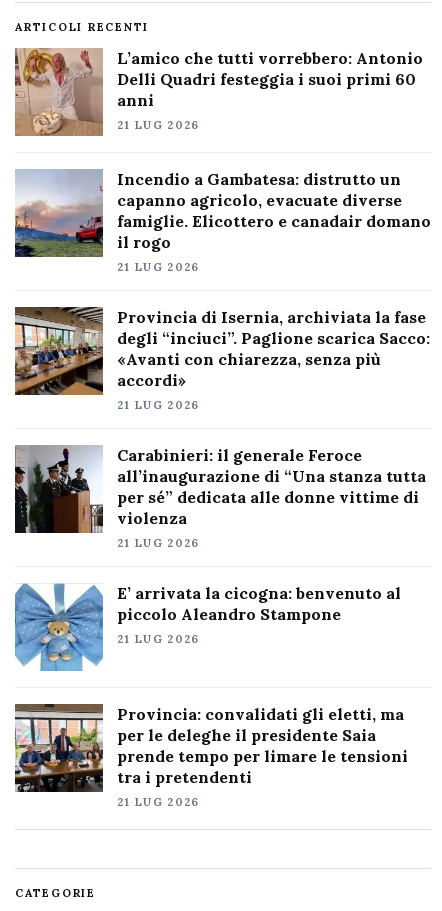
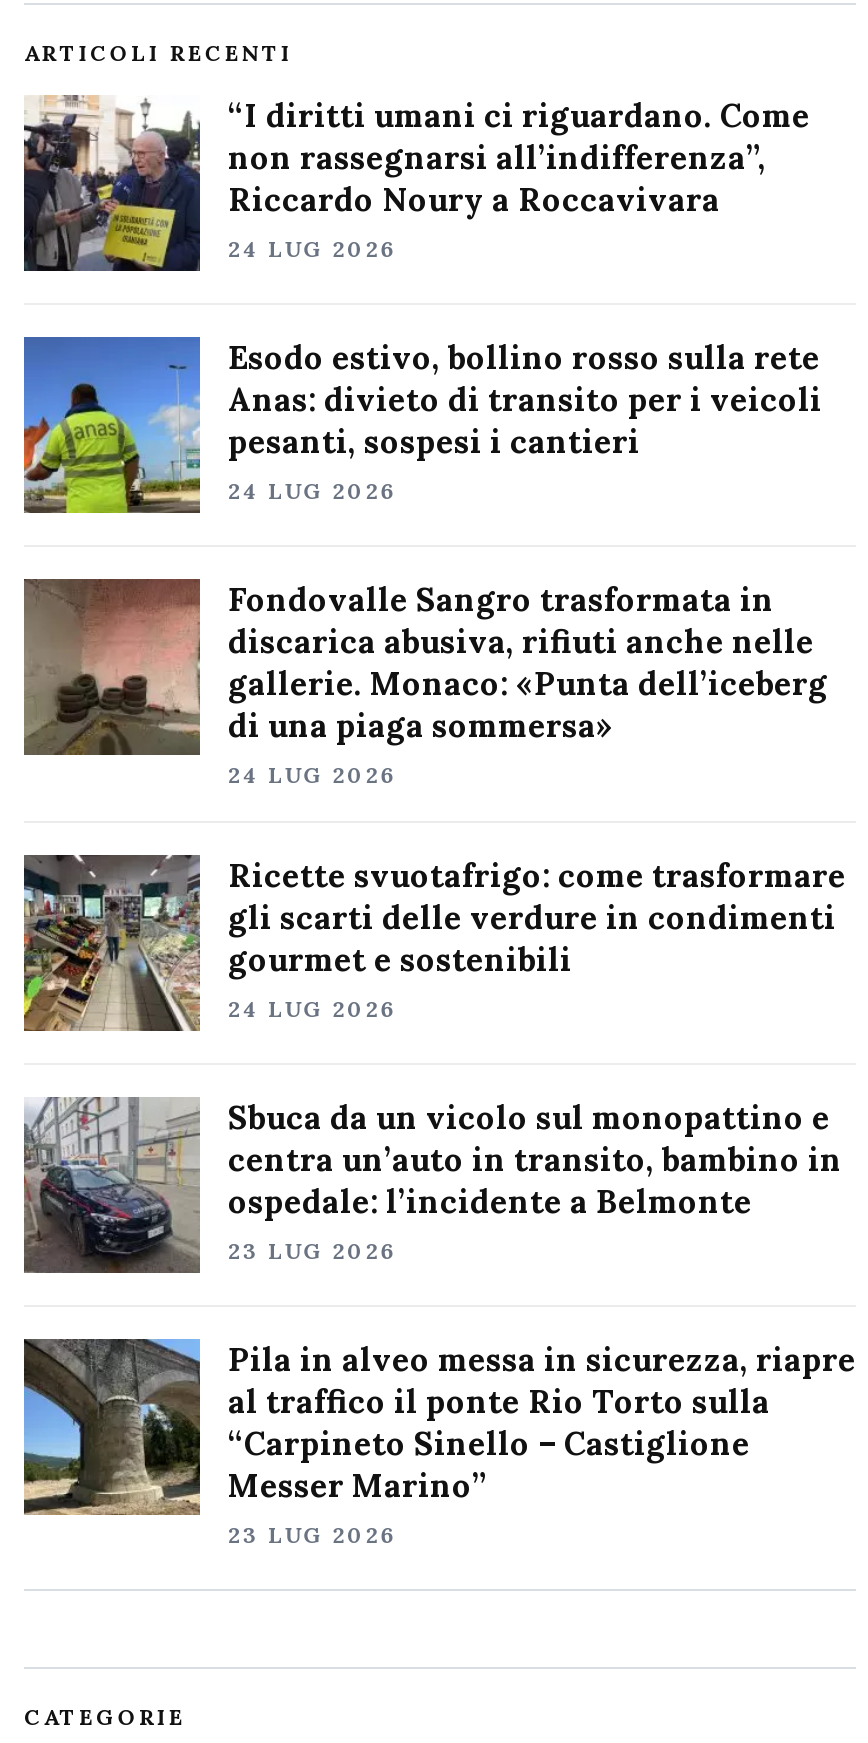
- [image]
- L’amico che tutti vorrebbero: Antonio
- Delli Quadri festeggia i suoi primi 60
- anni
- 21 LUG 2026
+ [image]
+ “I diritti umani ci riguardano. Come
+ non rassegnarsi all’indifferenza”,
+ Riccardo Noury a Roccavivara
+ 24 LUG 2026

- [image]
- Incendio a Gambatesa: distrutto un
- capanno agricolo, evacuate diverse
- famiglie. Elicottero e canadair domano
- il rogo
- 21 LUG 2026
+ [image]
+ Esodo estivo, bollino rosso sulla rete
+ Anas: divieto di transito per i veicoli
+ pesanti, sospesi i cantieri
+ 24 LUG 2026

- [image]
- Provincia di Isernia, archiviata la fase
- degli “inciuci”. Paglione scarica Sacco:
- «Avanti con chiarezza, senza più
- accordi»
- 21 LUG 2026
+ [image]
+ Fondovalle Sangro trasformata in
+ discarica abusiva, rifiuti anche nelle
+ gallerie. Monaco: «Punta dell’iceberg
+ di una piaga sommersa»
+ 24 LUG 2026

- [image]
- Carabinieri: il generale Feroce
- all’inaugurazione di “Una stanza tutta
- per sé” dedicata alle donne vittime di
- violenza
- 21 LUG 2026
+ [image]
+ Ricette svuotafrigo: come trasformare
+ gli scarti delle verdure in condimenti
+ gourmet e sostenibili
+ 24 LUG 2026

- [image]
- E’ arrivata la cicogna: benvenuto al
- piccolo Aleandro Stampone
- 21 LUG 2026
+ [image]
+ Sbuca da un vicolo sul monopattino e
+ centra un’auto in transito, bambino in
+ ospedale: l’incidente a Belmonte
+ 23 LUG 2026

- [image]
- Provincia: convalidati gli eletti, ma
- per le deleghe il presidente Saia
- prende tempo per limare le tensioni
- tra i pretendenti
- 21 LUG 2026
+ [image]
+ Pila in alveo messa in sicurezza, riapre
+ al traffico il ponte Rio Torto sulla
+ “Carpineto Sinello – Castiglione
+ Messer Marino”
+ 23 LUG 2026
